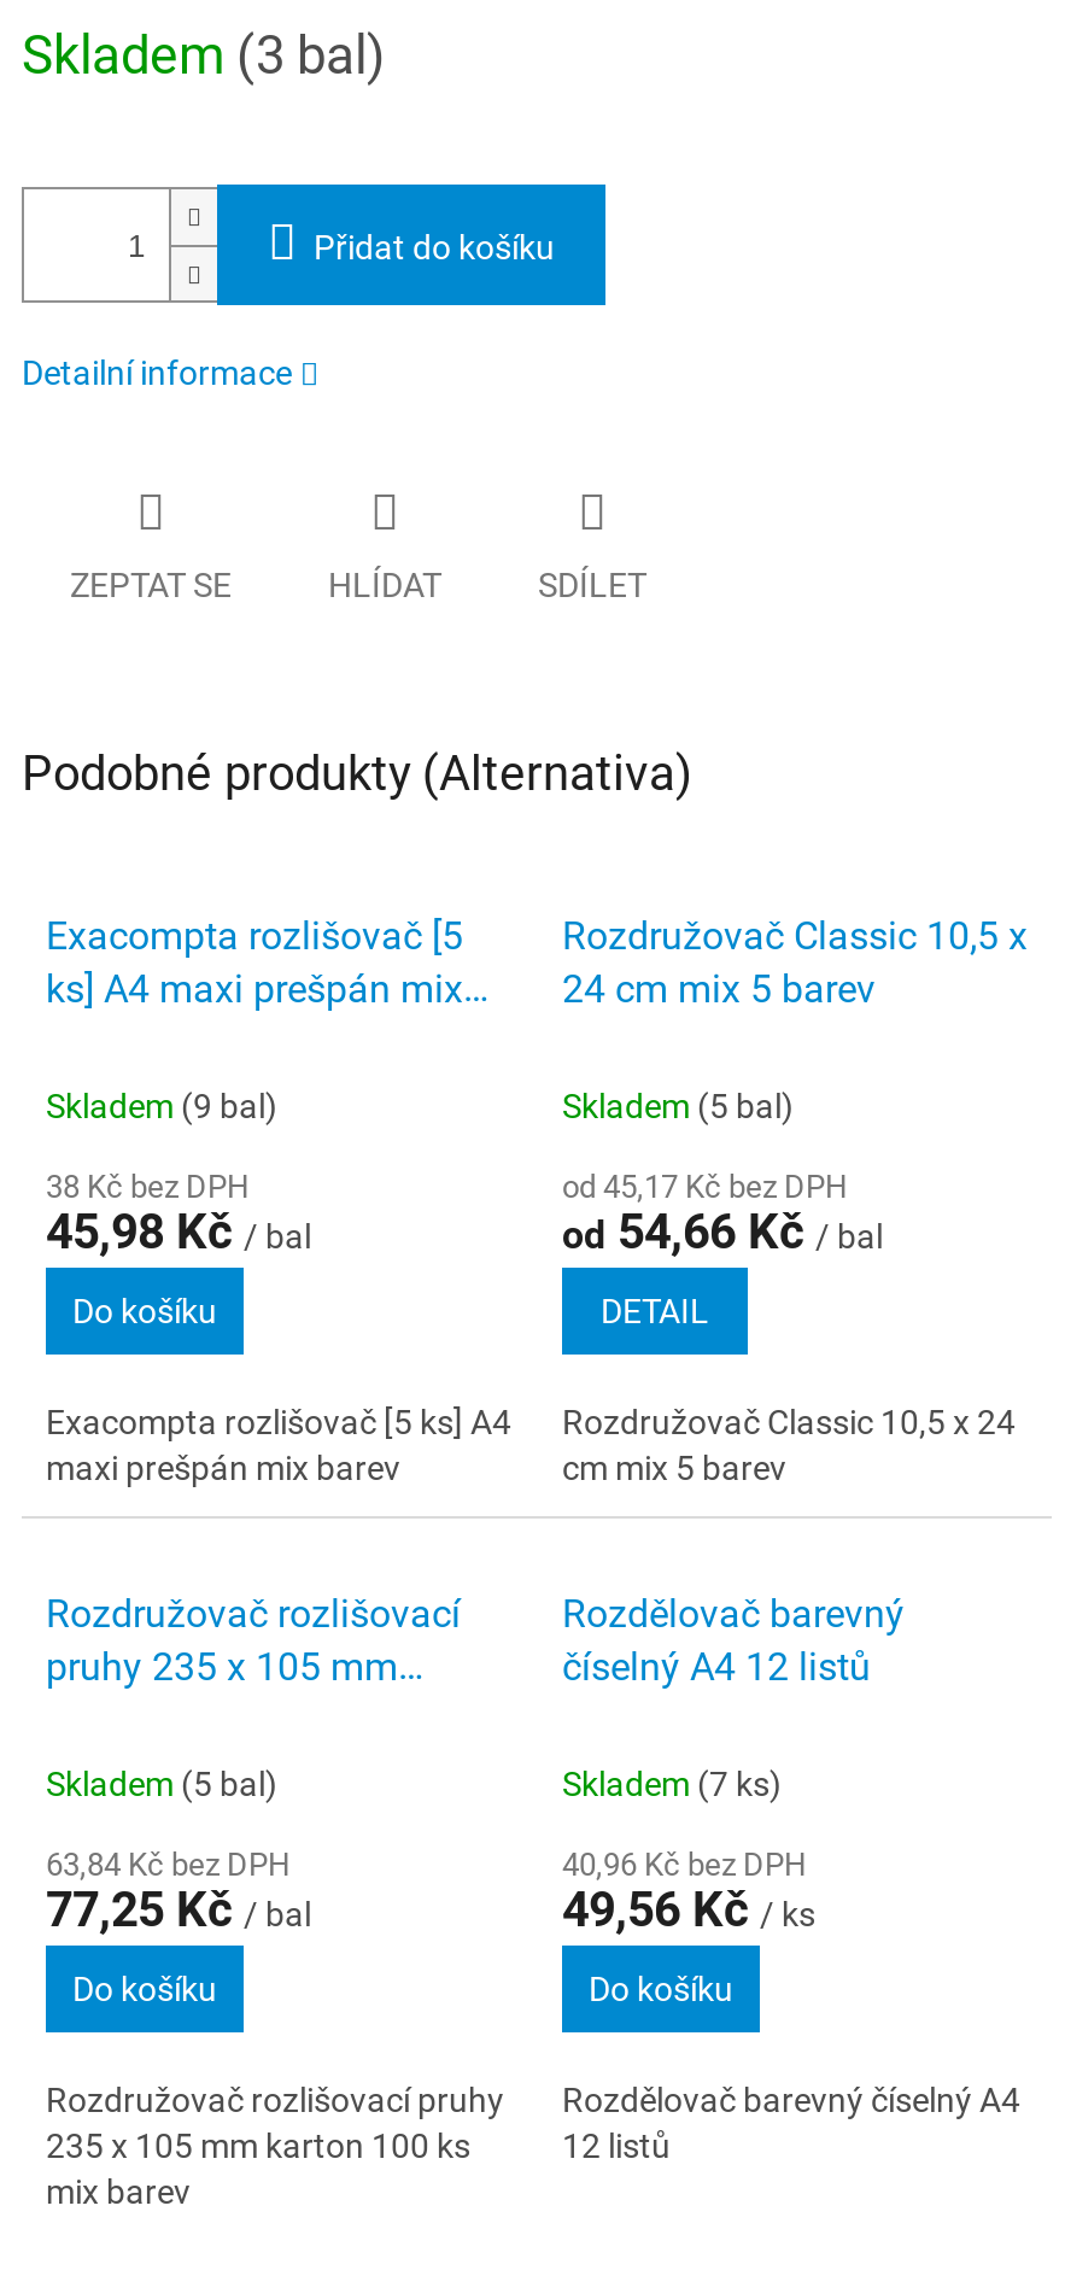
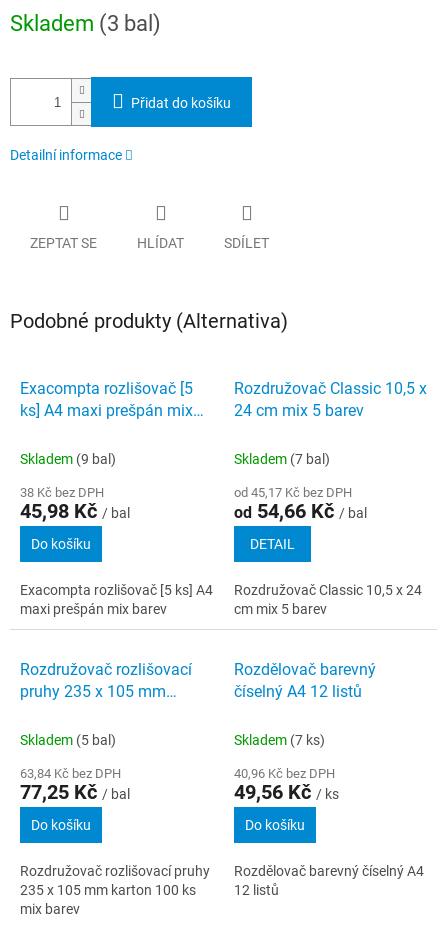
- Skladem (5 bal)
+ Skladem (7 bal)
